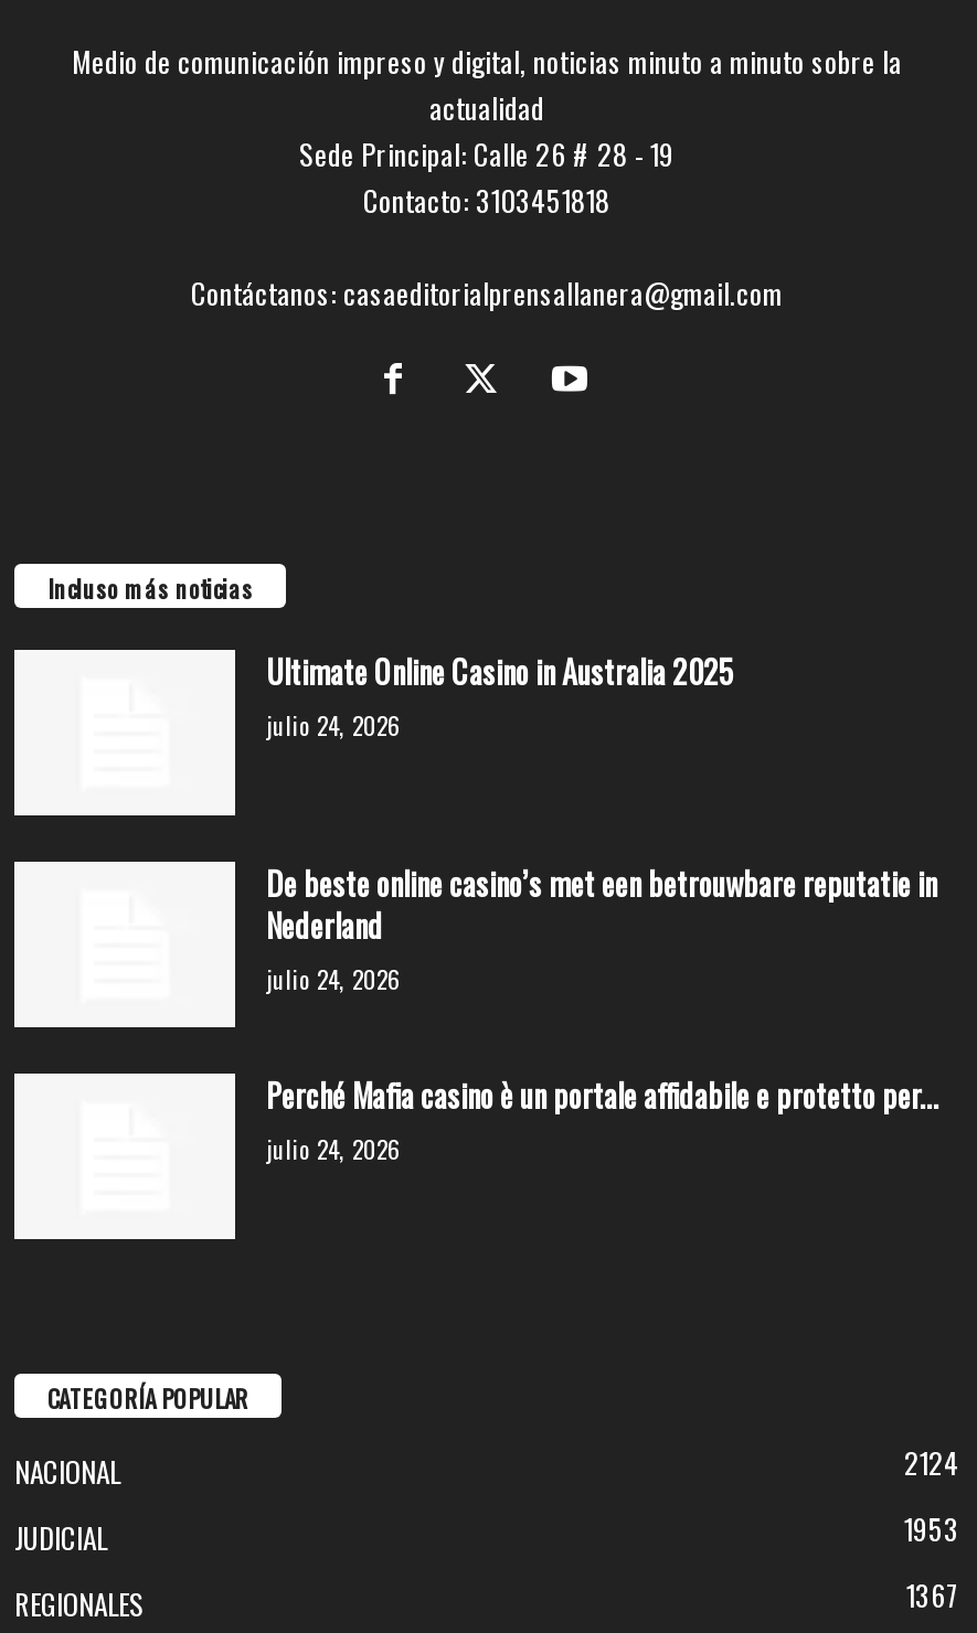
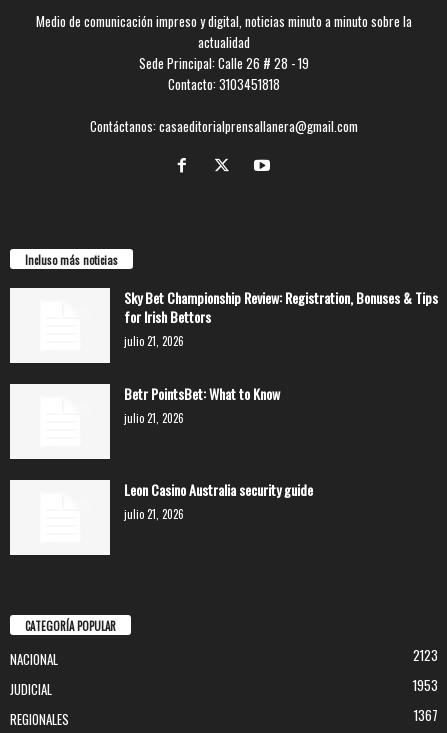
- Ultimate Online Casino in Australia 2025
- julio 24, 2026
+ Sky Bet Championship Review: Registration, Bonuses & Tips
+ for Irish Bettors
+ julio 21, 2026

- De beste online casino’s met een betrouwbare reputatie in
- Nederland
- julio 24, 2026
+ Betr PointsBet: What to Know
+ julio 21, 2026

- Perché Mafia casino è un portale affidabile e protetto per...
- julio 24, 2026
+ Leon Casino Australia security guide
+ julio 21, 2026

- 2124
+ 2123
